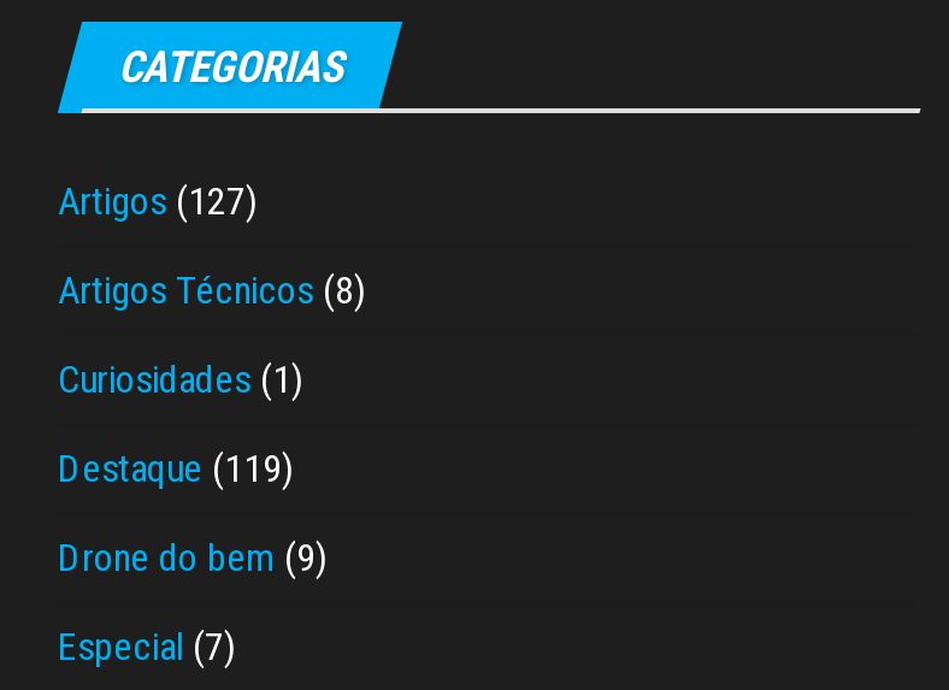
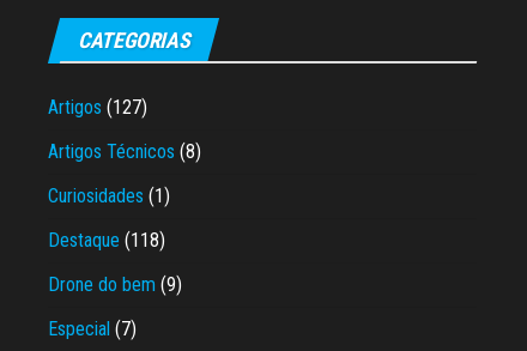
- Destaque (119)
+ Destaque (118)
